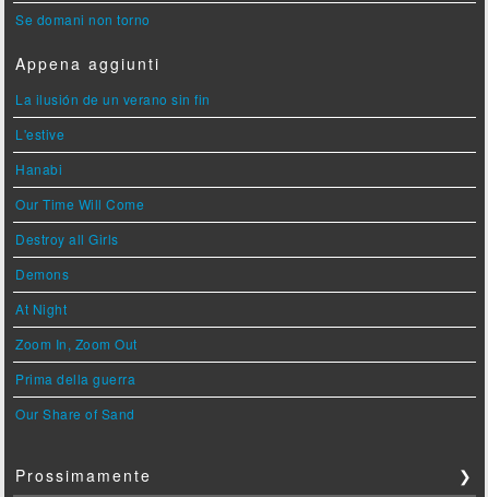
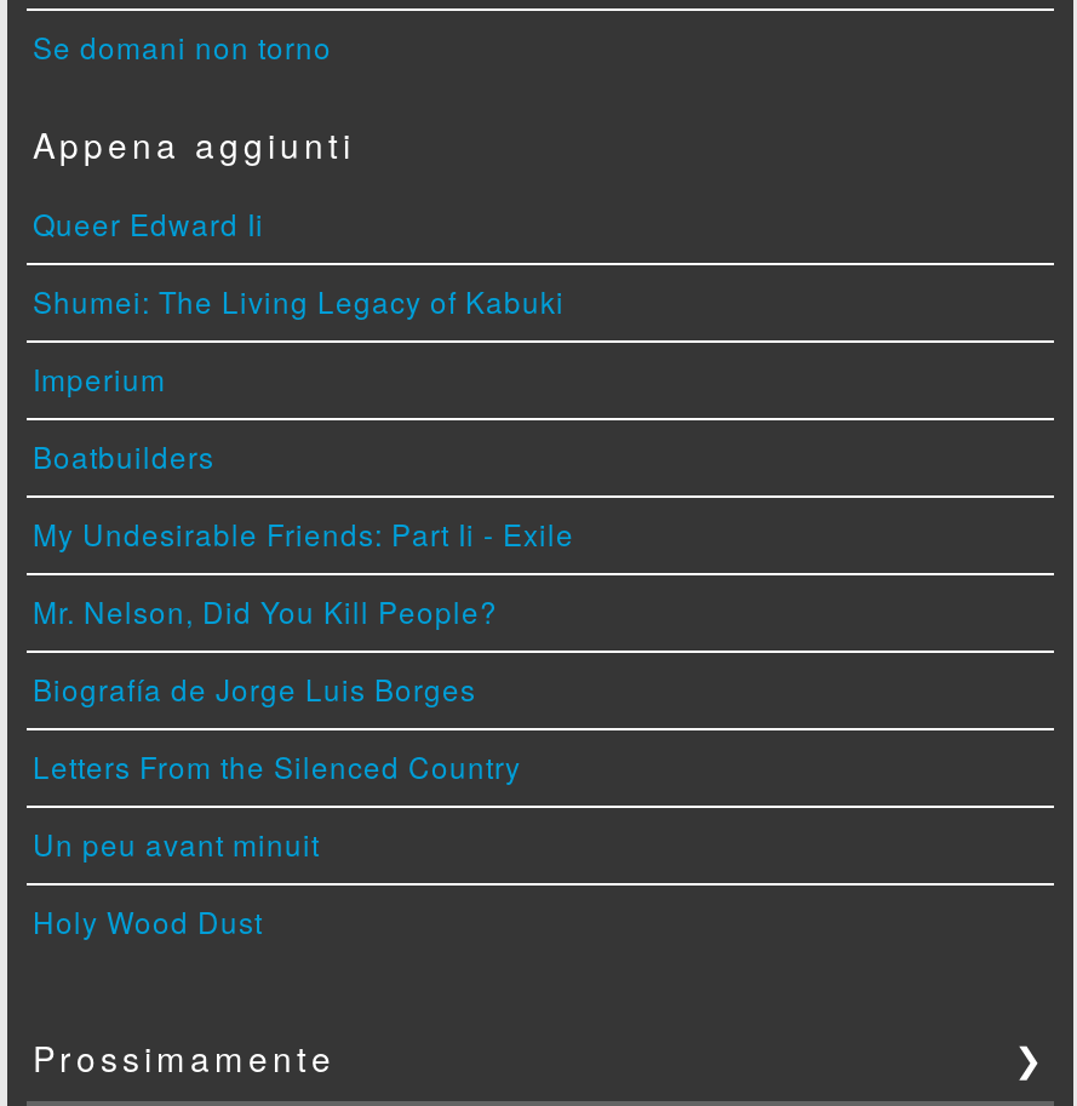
- La ilusión de un verano sin fin
+ Queer Edward Ii

- L'estive
+ Shumei: The Living Legacy of Kabuki

- Hanabi
+ Imperium

- Our Time Will Come
+ Boatbuilders

- Destroy all Girls
+ My Undesirable Friends: Part Ii - Exile

- Demons
+ Mr. Nelson, Did You Kill People?

- At Night
+ Biografía de Jorge Luis Borges

- Zoom In, Zoom Out
+ Letters From the Silenced Country

- Prima della guerra
+ Un peu avant minuit

- Our Share of Sand
+ Holy Wood Dust
